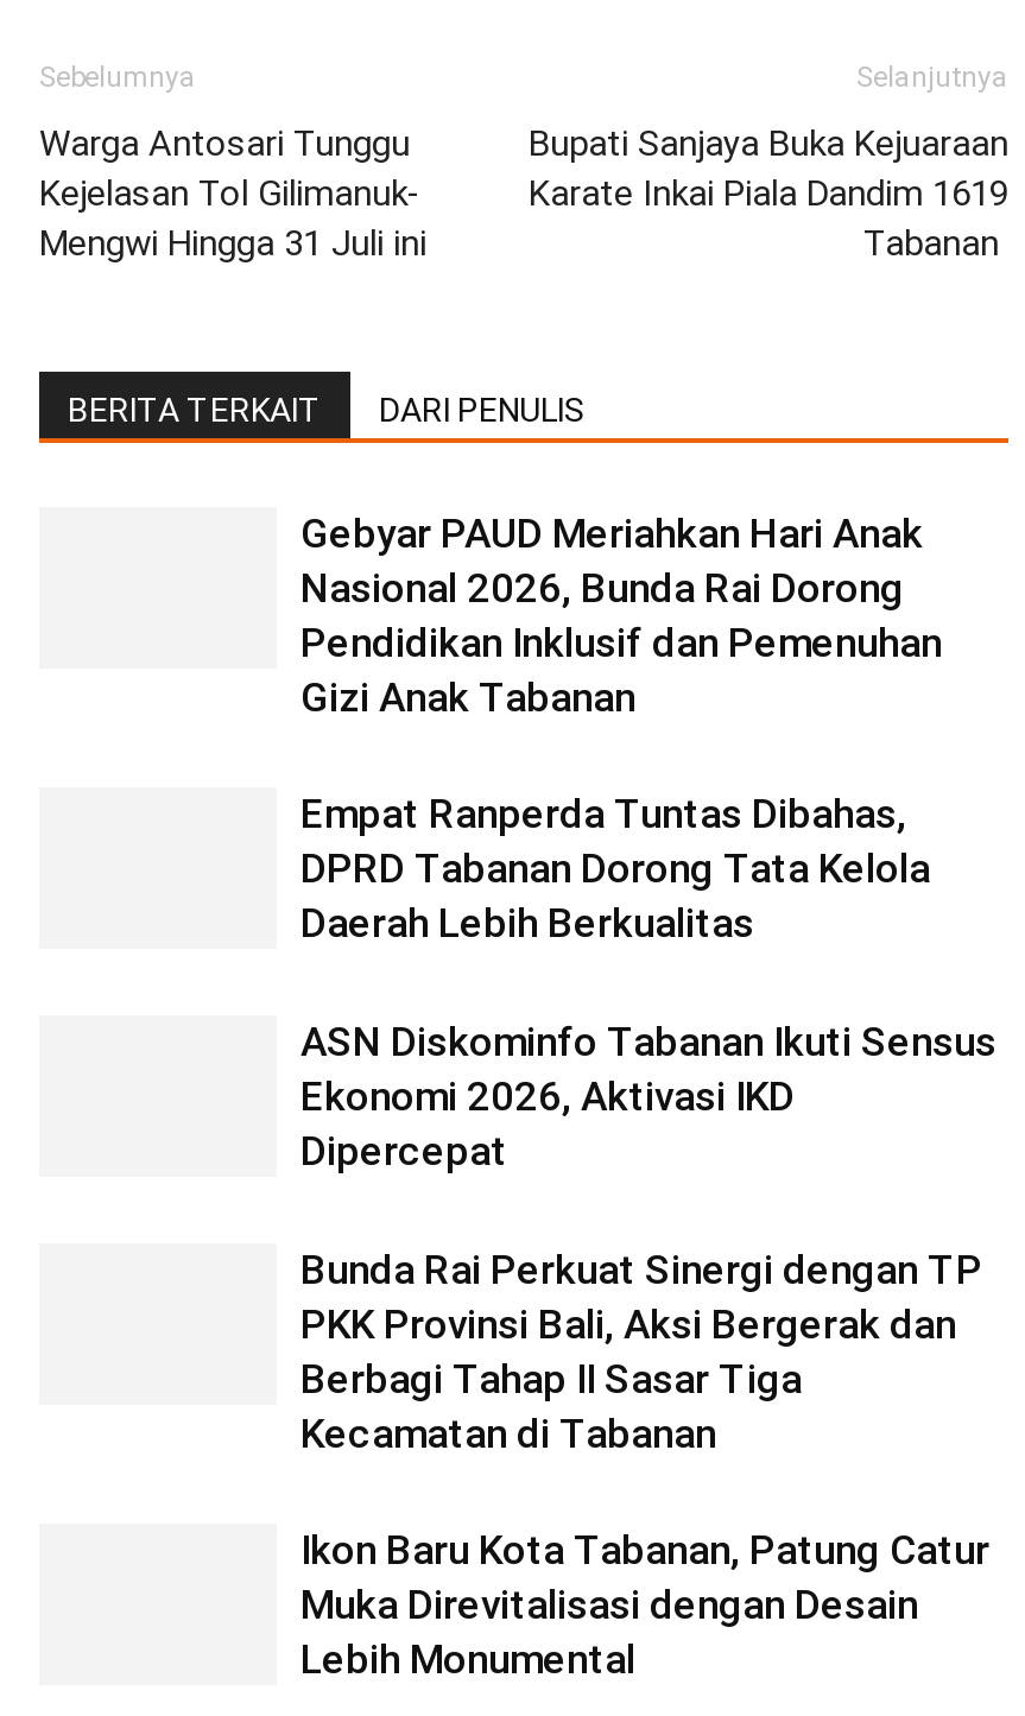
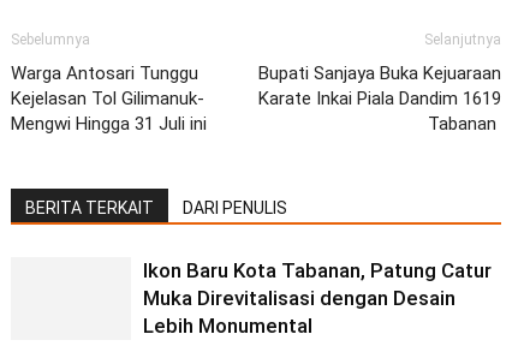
- Gebyar PAUD Meriahkan Hari Anak
- Nasional 2026, Bunda Rai Dorong
- Pendidikan Inklusif dan Pemenuhan
- Gizi Anak Tabanan
- Empat Ranperda Tuntas Dibahas,
- DPRD Tabanan Dorong Tata Kelola
- Daerah Lebih Berkualitas
- ASN Diskominfo Tabanan Ikuti Sensus
- Ekonomi 2026, Aktivasi IKD
- Dipercepat
- Bunda Rai Perkuat Sinergi dengan TP
- PKK Provinsi Bali, Aksi Bergerak dan
- Berbagi Tahap II Sasar Tiga
- Kecamatan di Tabanan
